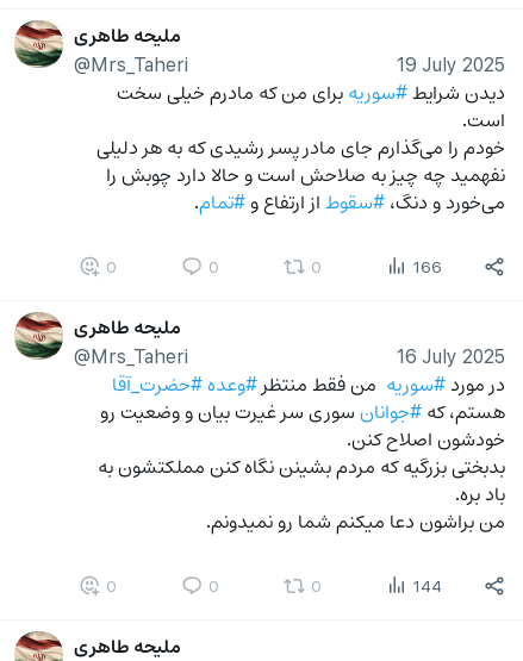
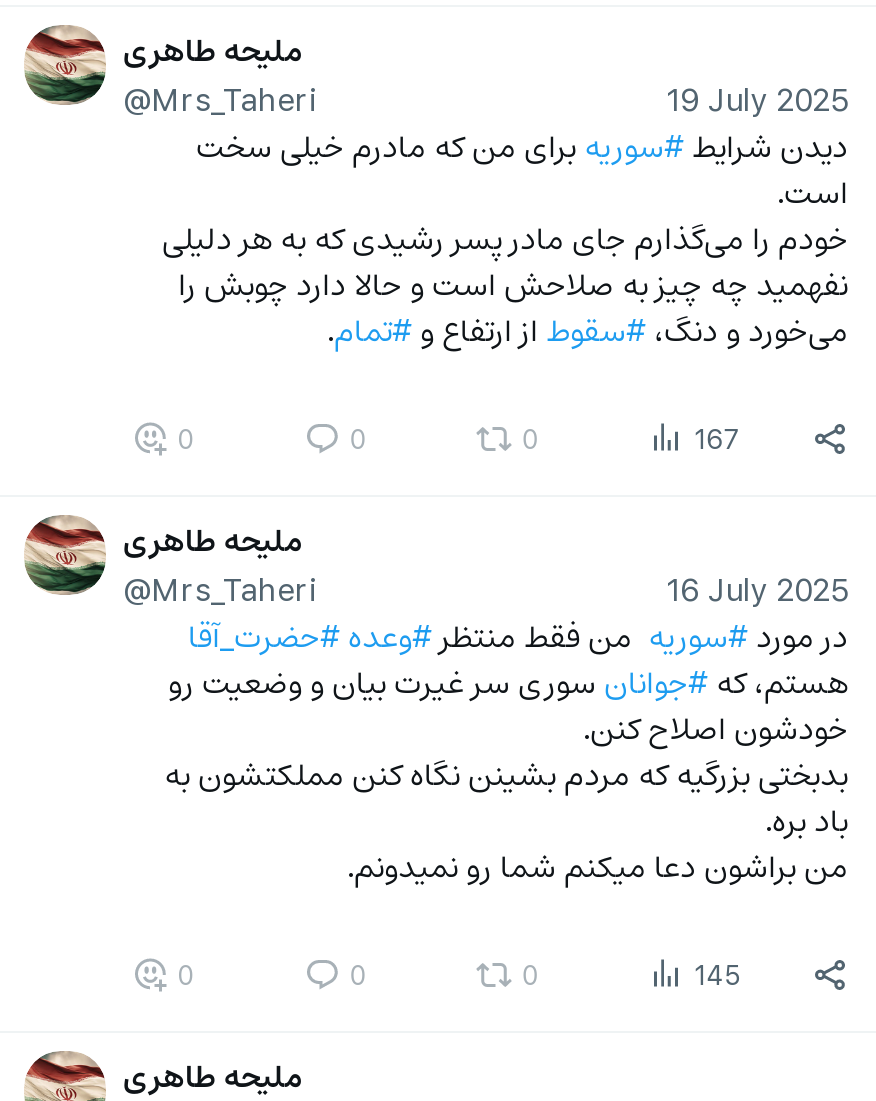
- 166
+ 167

- 144
+ 145
